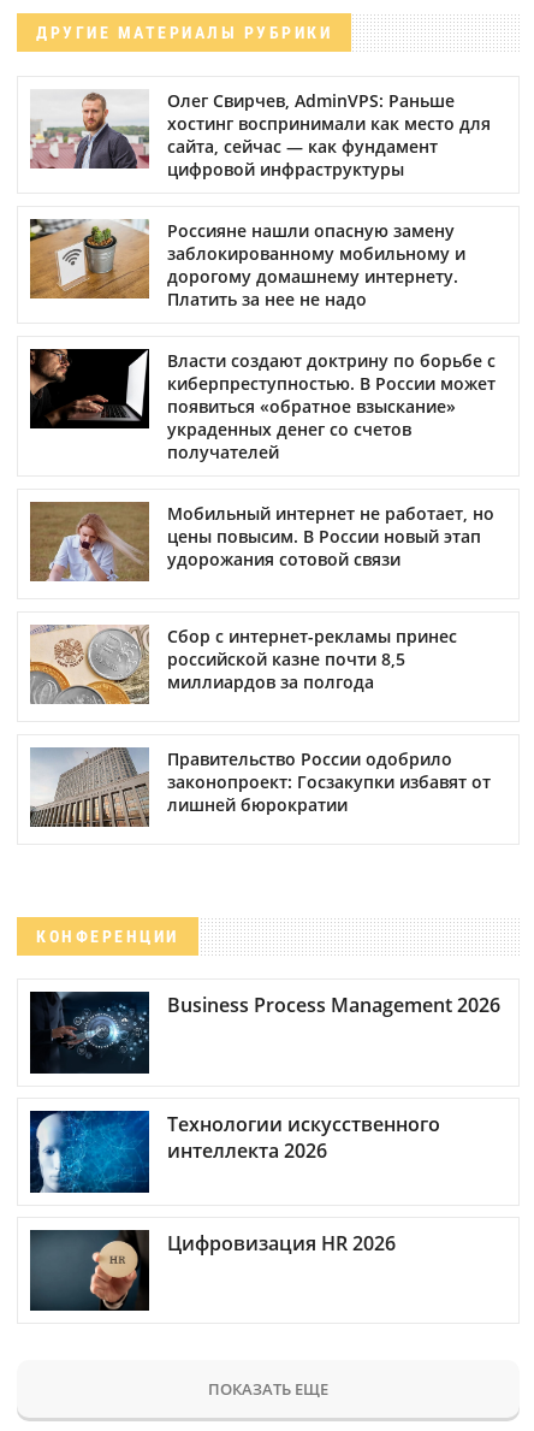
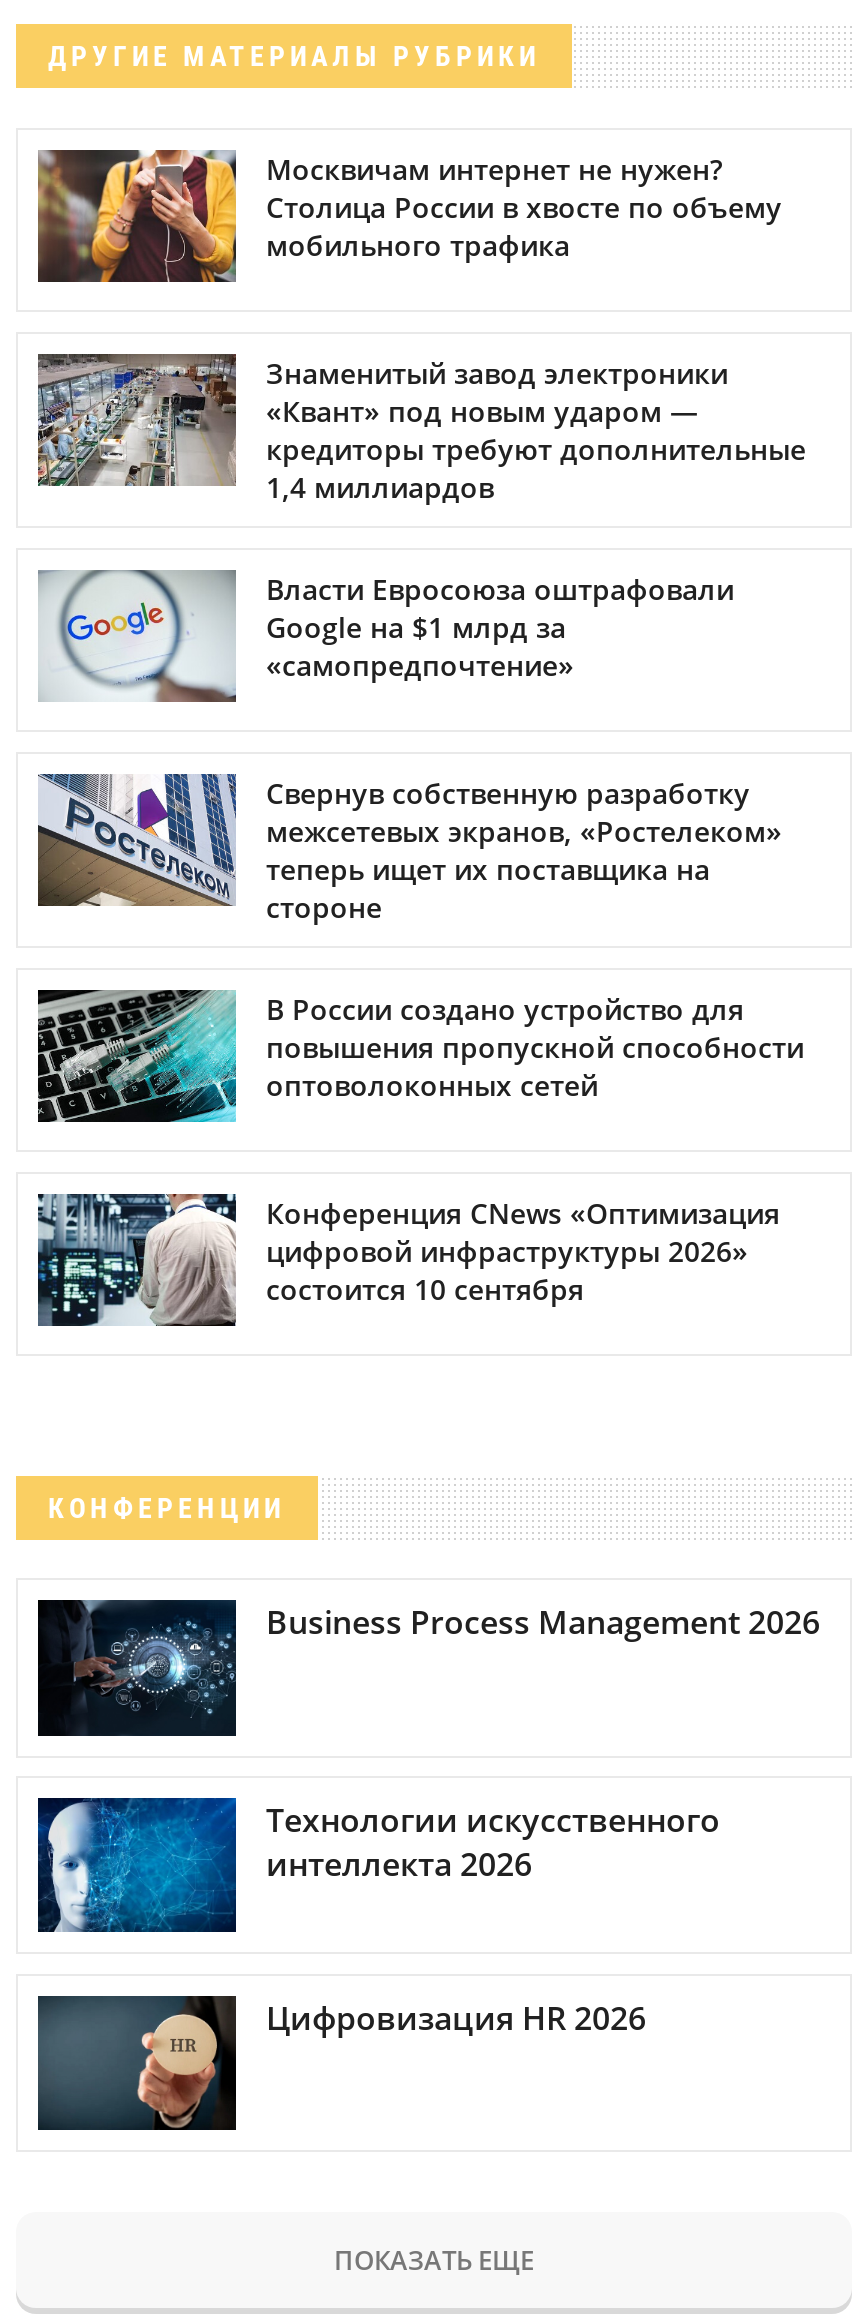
- [image]
- Олег Свирчев, AdminVPS: Раньше
- хостинг воспринимали как место для
- сайта, сейчас — как фундамент
- цифровой инфраструктуры
+ [image]
+ Москвичам интернет не нужен?
+ Столица России в хвосте по объему
+ мобильного трафика

- [image]
- Россияне нашли опасную замену
- заблокированному мобильному и
- дорогому домашнему интернету.
- Платить за нее не надо
+ [image]
+ Знаменитый завод электроники
+ «Квант» под новым ударом —
+ кредиторы требуют дополнительные
+ 1,4 миллиардов

- [image]
- Власти создают доктрину по борьбе с
- киберпреступностью. В России может
- появиться «обратное взыскание»
- украденных денег со счетов
- получателей
+ [image]
+ Власти Евросоюза оштрафовали
+ Google на $1 млрд за
+ «самопредпочтение»

- [image]
- Мобильный интернет не работает, но
- цены повысим. В России новый этап
- удорожания сотовой связи
+ [image]
+ Свернув собственную разработку
+ межсетевых экранов, «Ростелеком»
+ теперь ищет их поставщика на
+ стороне

- [image]
- Сбор с интернет-рекламы принес
- российской казне почти 8,5
- миллиардов за полгода
+ [image]
+ В России создано устройство для
+ повышения пропускной способности
+ оптоволоконных сетей

- [image]
- Правительство России одобрило
- законопроект: Госзакупки избавят от
- лишней бюрократии
+ [image]
+ Конференция CNews «Оптимизация
+ цифровой инфраструктуры 2026»
+ состоится 10 сентября
